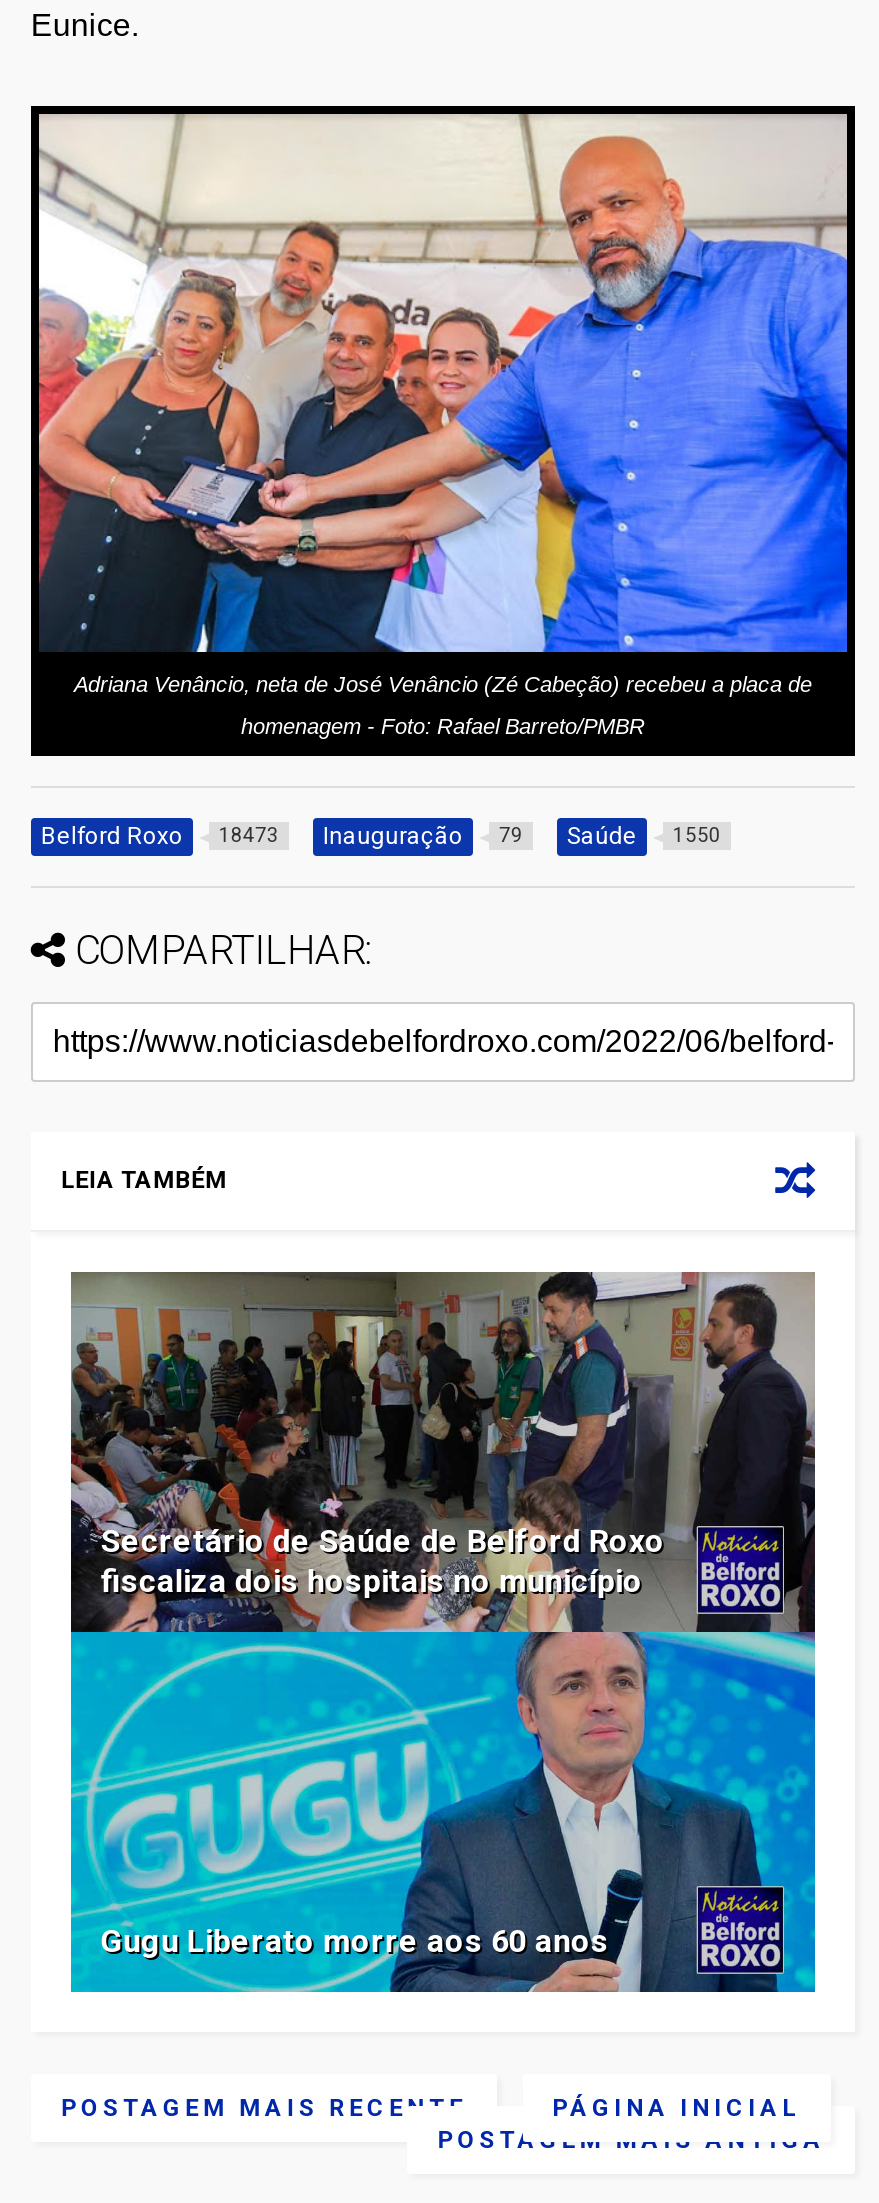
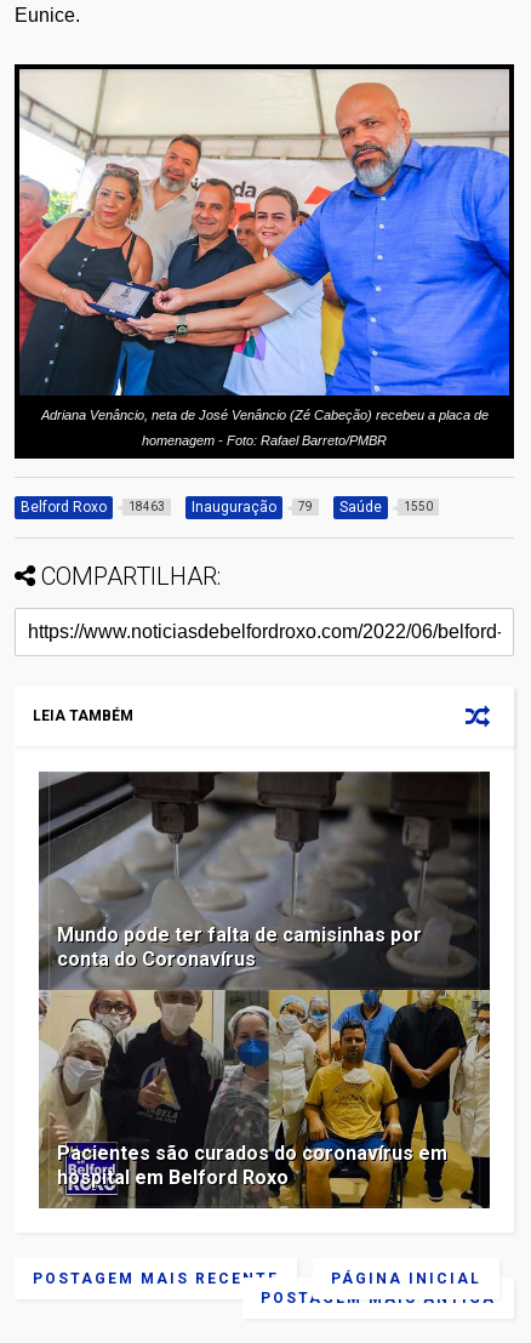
- Belford Roxo 18473 Inauguração 79 Saúde 1550
+ Belford Roxo 18463 Inauguração 79 Saúde 1550

- [image]
- Secretário de Saúde de Belford Roxo
- fiscaliza dois hospitais no município
+ [image]
+ Mundo pode ter falta de camisinhas por
+ conta do Coronavírus

- Gugu Liberato morre aos 60 anos
+ Pacientes são curados do coronavírus em
+ hospital em Belford Roxo
